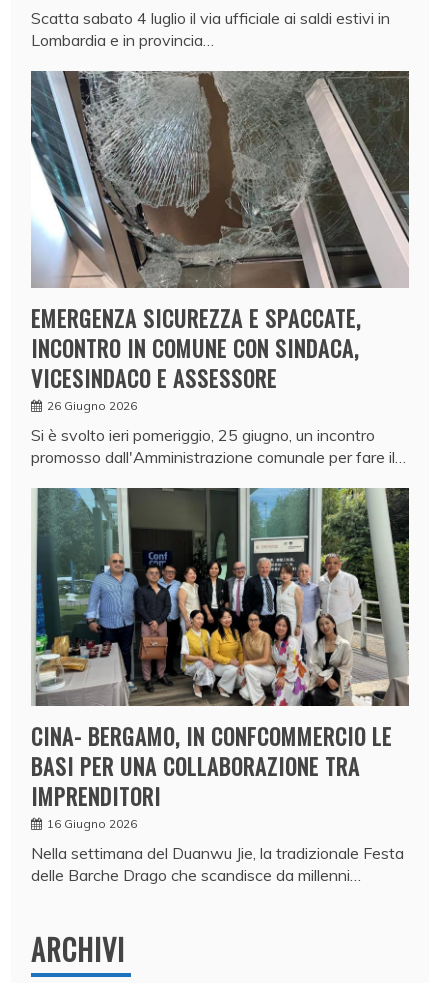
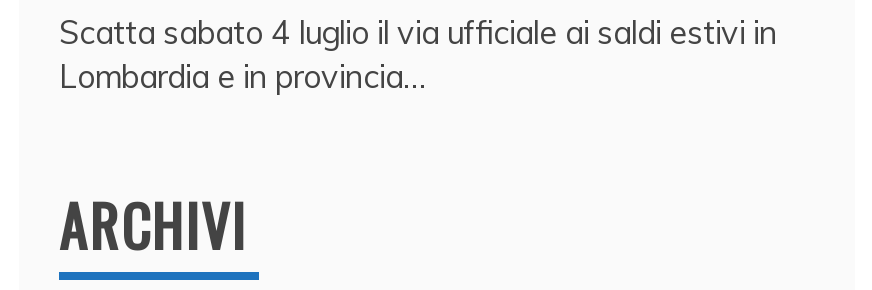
- [image]
- EMERGENZA SICUREZZA E SPACCATE,
- INCONTRO IN COMUNE CON SINDACA,
- VICESINDACO E ASSESSORE
- 26 Giugno 2026
- Si è svolto ieri pomeriggio, 25 giugno, un incontro
- promosso dall'Amministrazione comunale per fare il…

- [image]
- CINA- BERGAMO, IN CONFCOMMERCIO LE
- BASI PER UNA COLLABORAZIONE TRA
- IMPRENDITORI
- 16 Giugno 2026
- Nella settimana del Duanwu Jie, la tradizionale Festa
- delle Barche Drago che scandisce da millenni…
